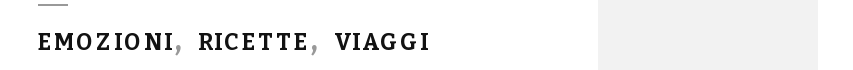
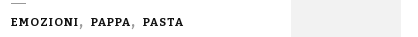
- RICETTE
- VIAGGI
+ PAPPA
+ PASTA
